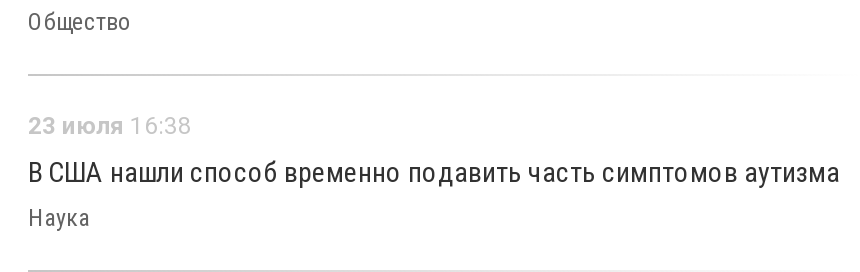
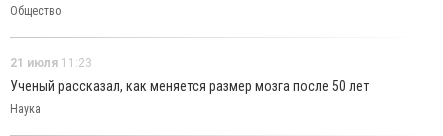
- 23 июля 16:38
+ 21 июля 11:23

- В США нашли способ временно подавить часть симптомов аутизма
+ Ученый рассказал, как меняется размер мозга после 50 лет
